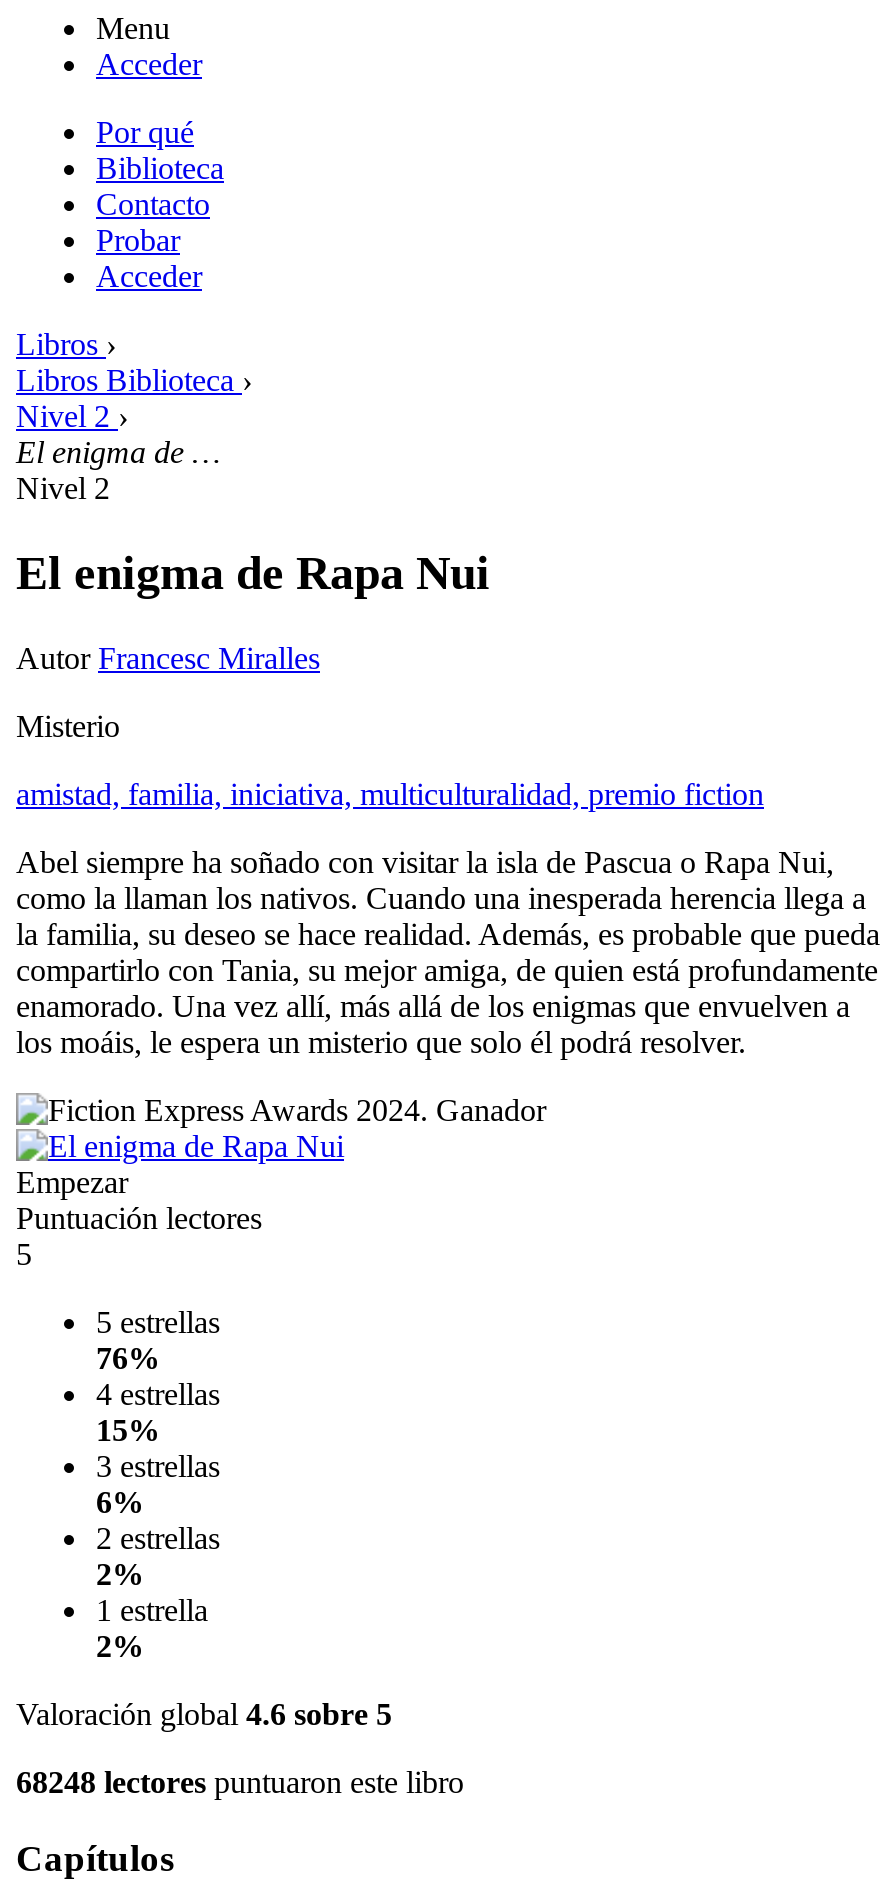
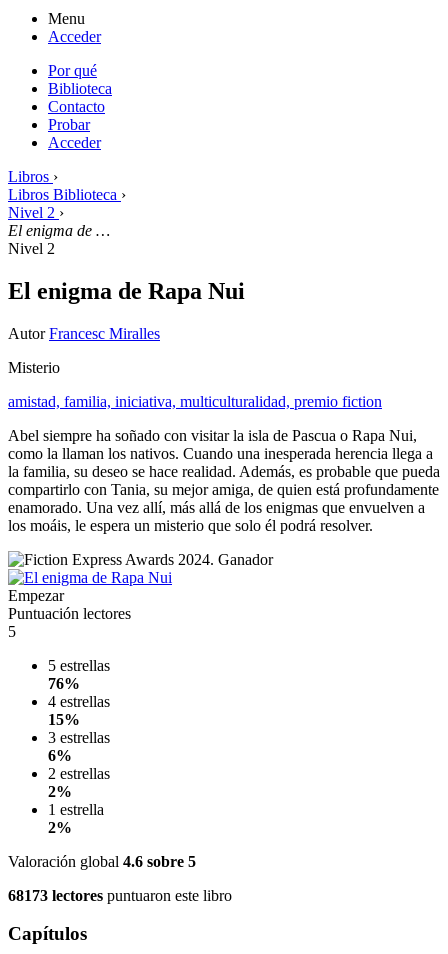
- 68248 lectores puntuaron este libro
+ 68173 lectores puntuaron este libro
